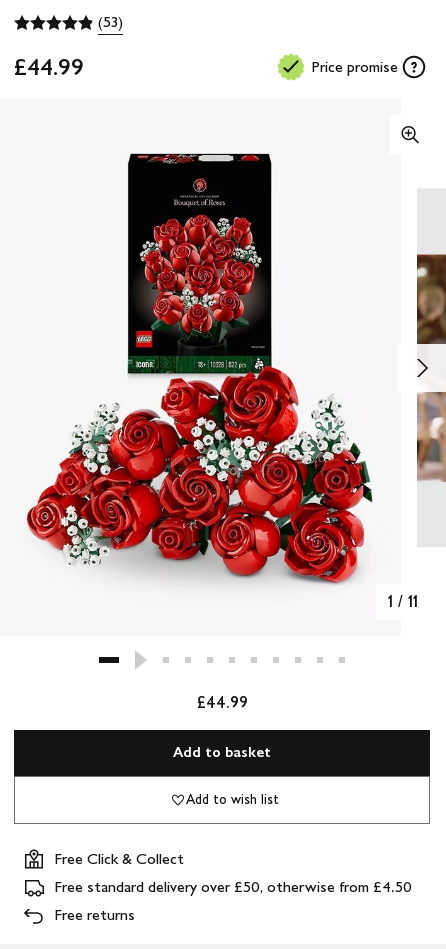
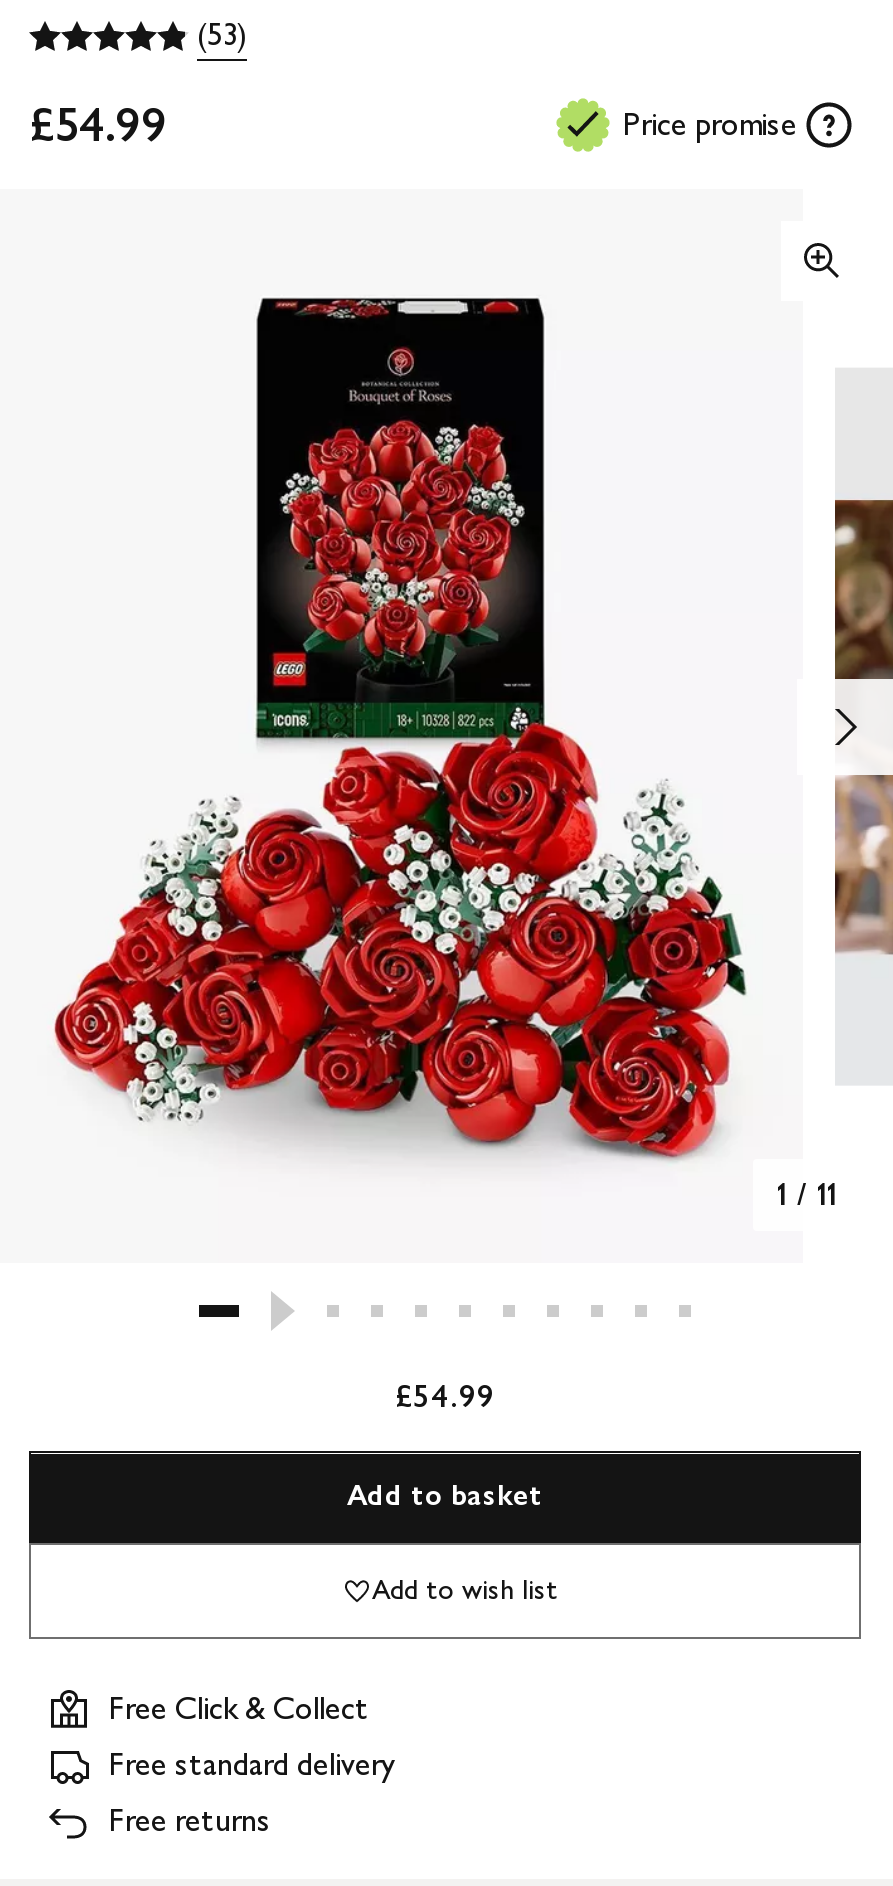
- £44.99
+ £54.99

- £44.99
+ £54.99

- Free standard delivery over £50, otherwise from £4.50
+ Free standard delivery
